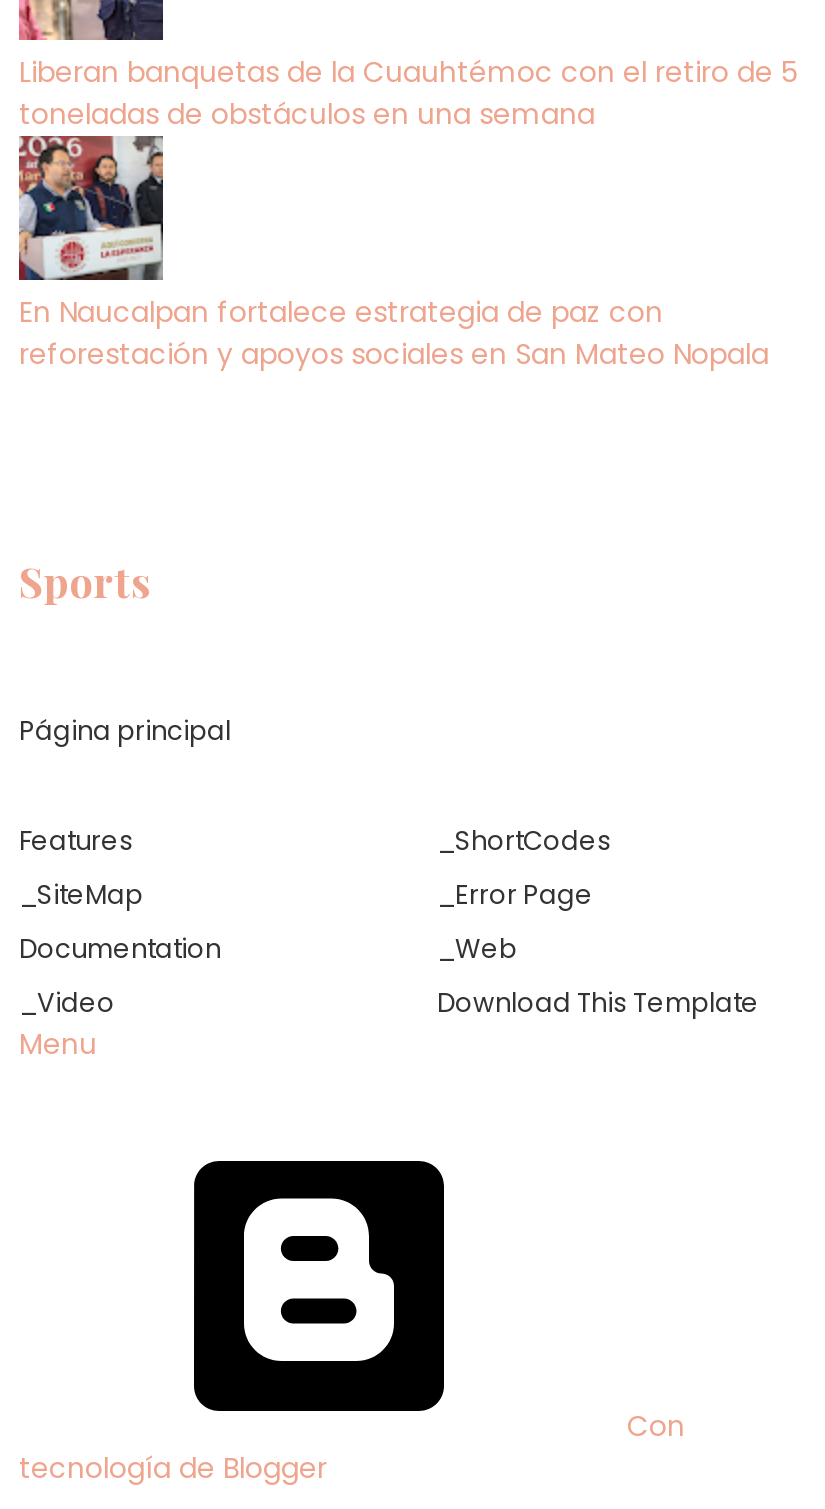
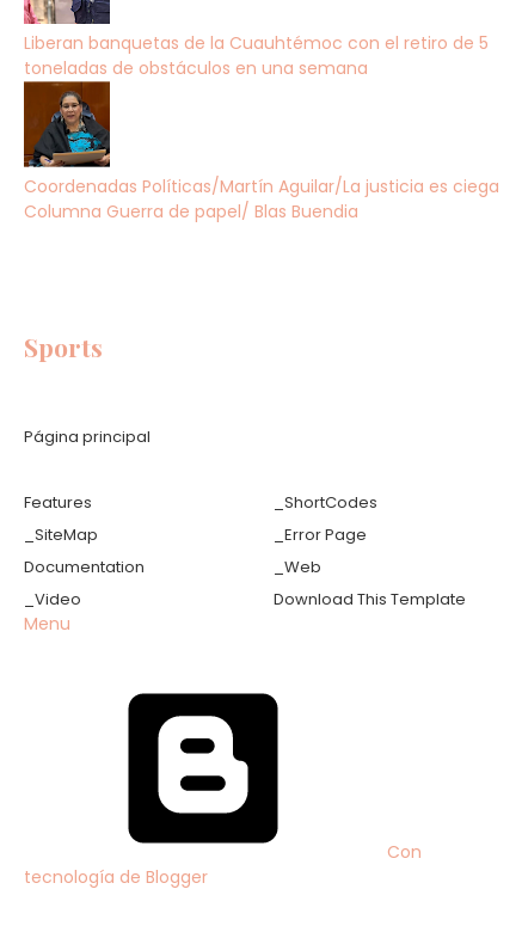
- [image]
- En Naucalpan fortalece estrategia de paz con
- reforestación y apoyos sociales en San Mateo Nopala
+ [image]
+ Coordenadas Políticas/Martín Aguilar/La justicia es ciega
+ Columna Guerra de papel/ Blas Buendia
